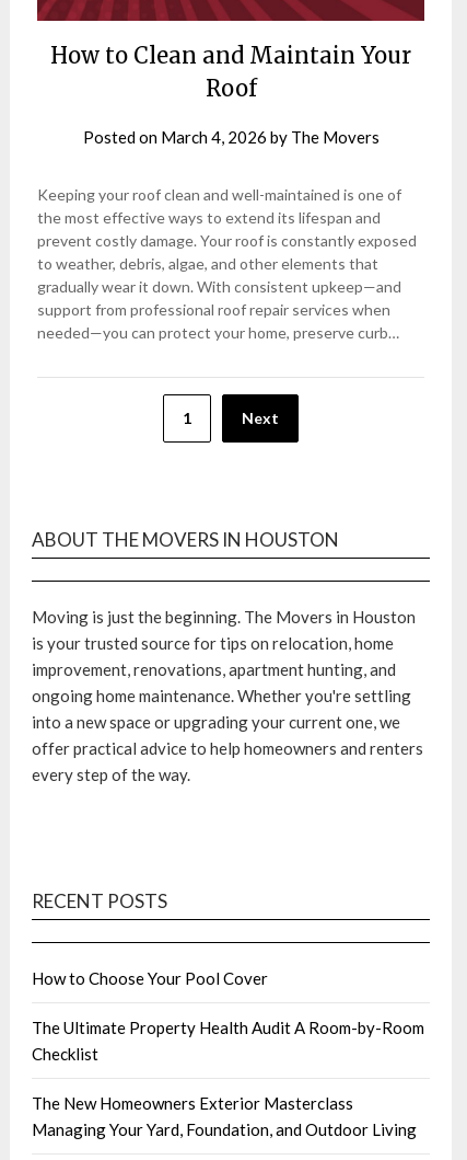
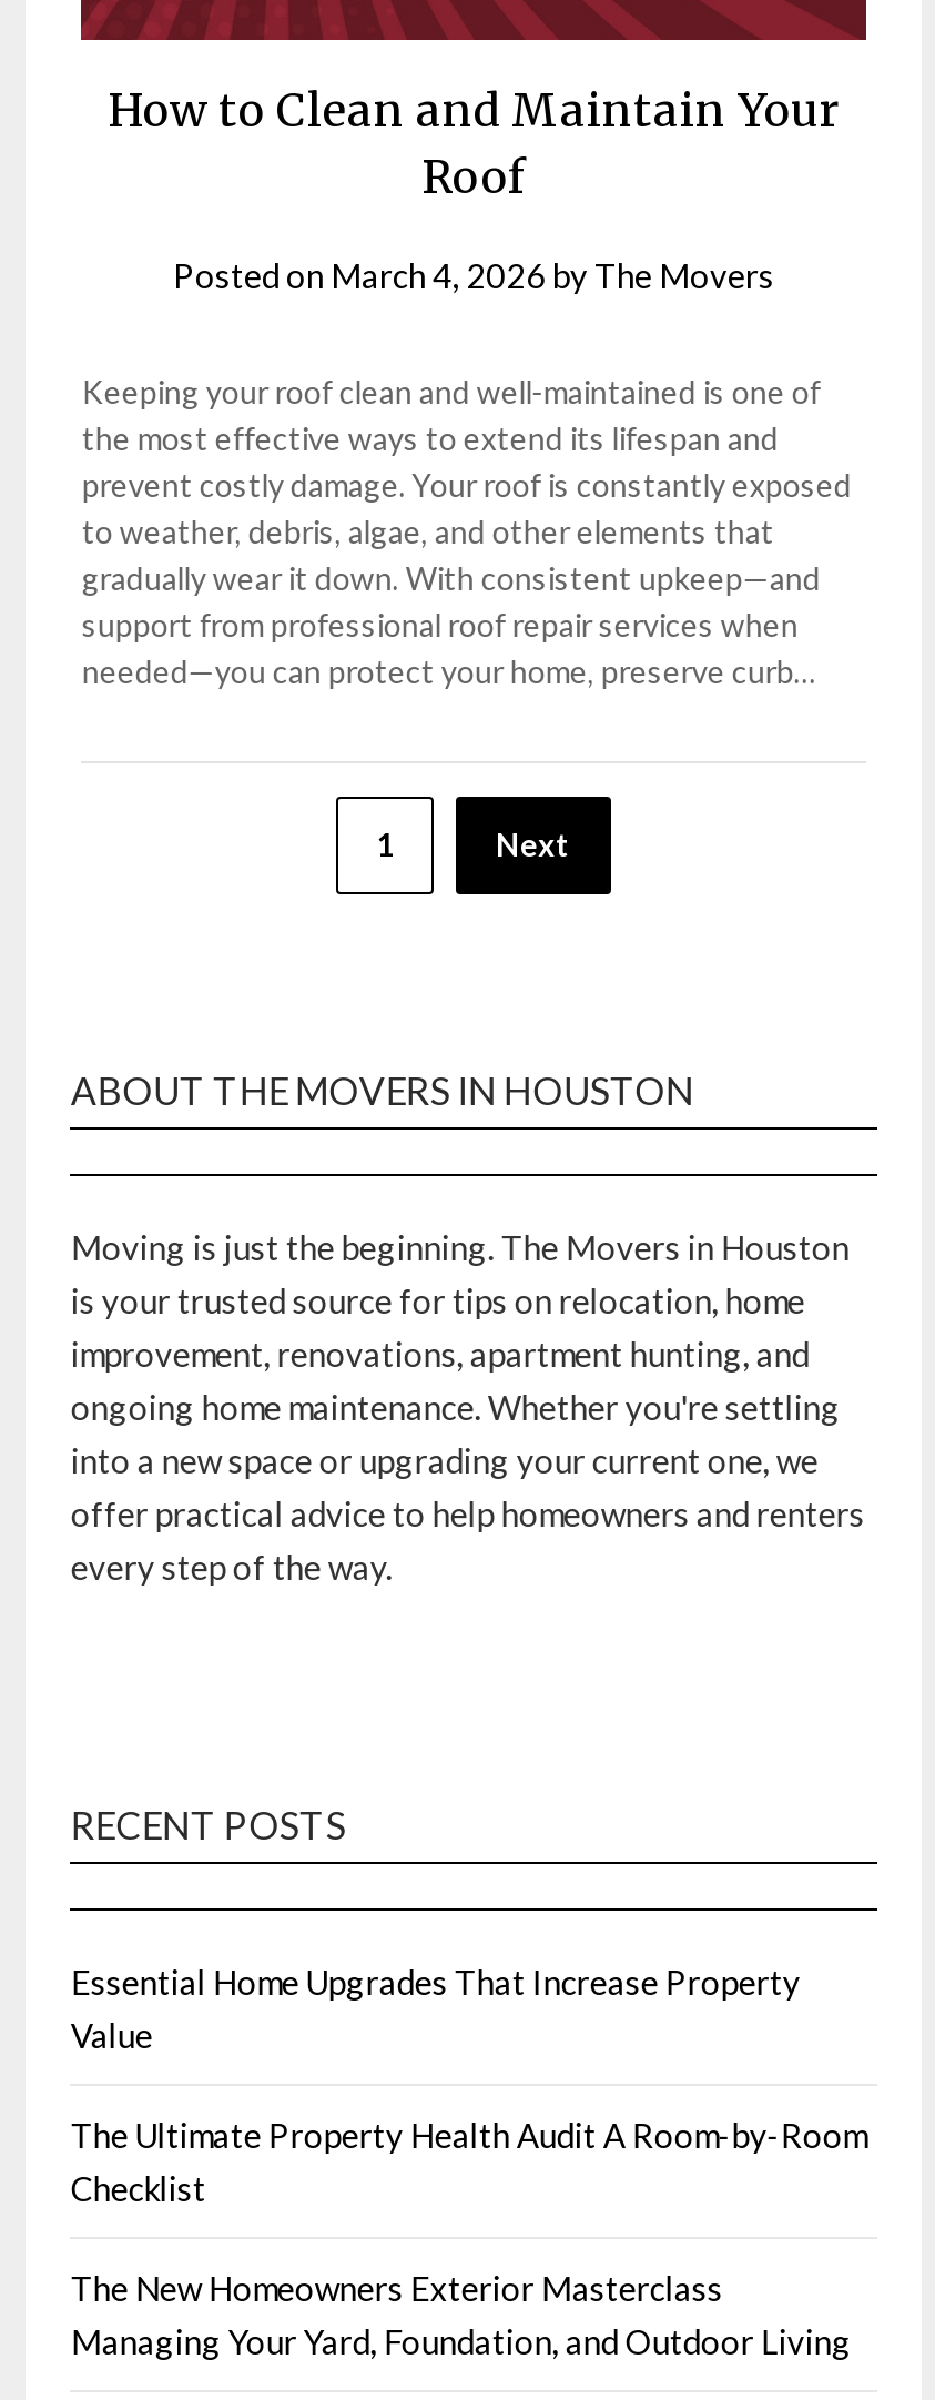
- How to Choose Your Pool Cover
+ Essential Home Upgrades That Increase Property
+ Value
